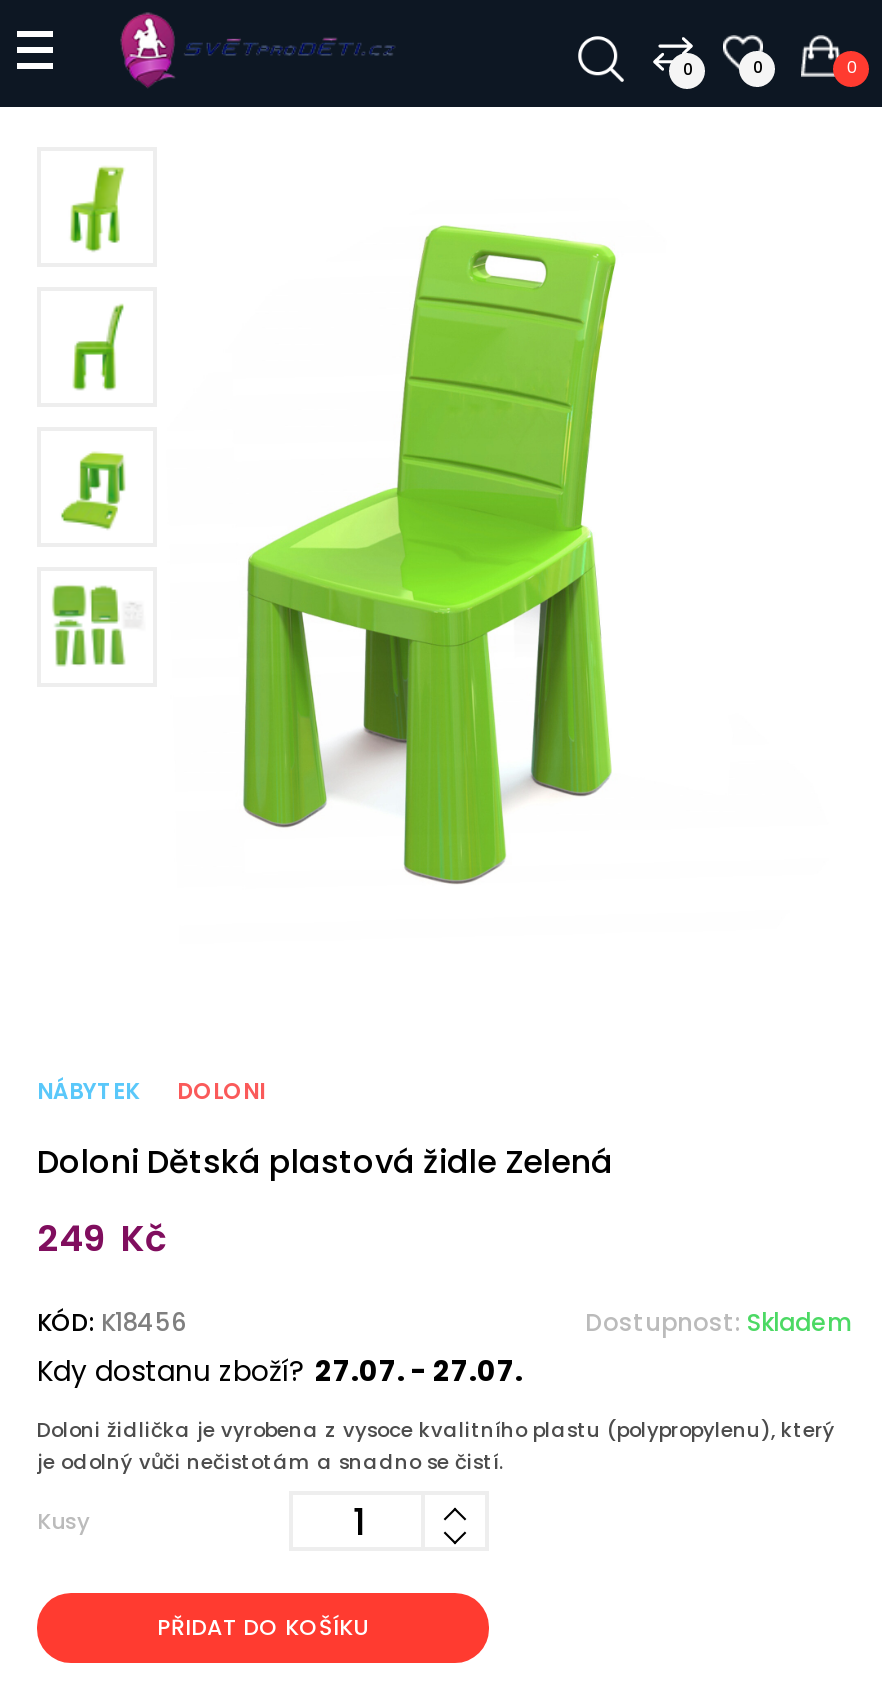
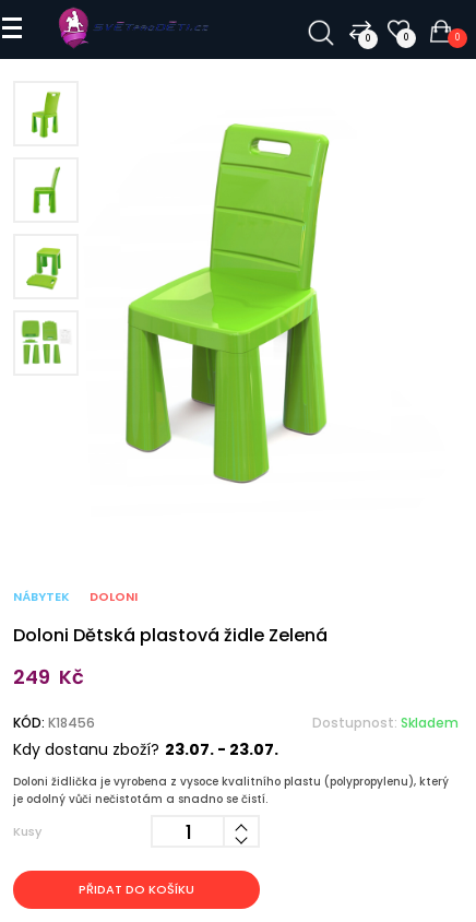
- Kdy dostanu zboží? 27.07. - 27.07.
+ Kdy dostanu zboží? 23.07. - 23.07.
